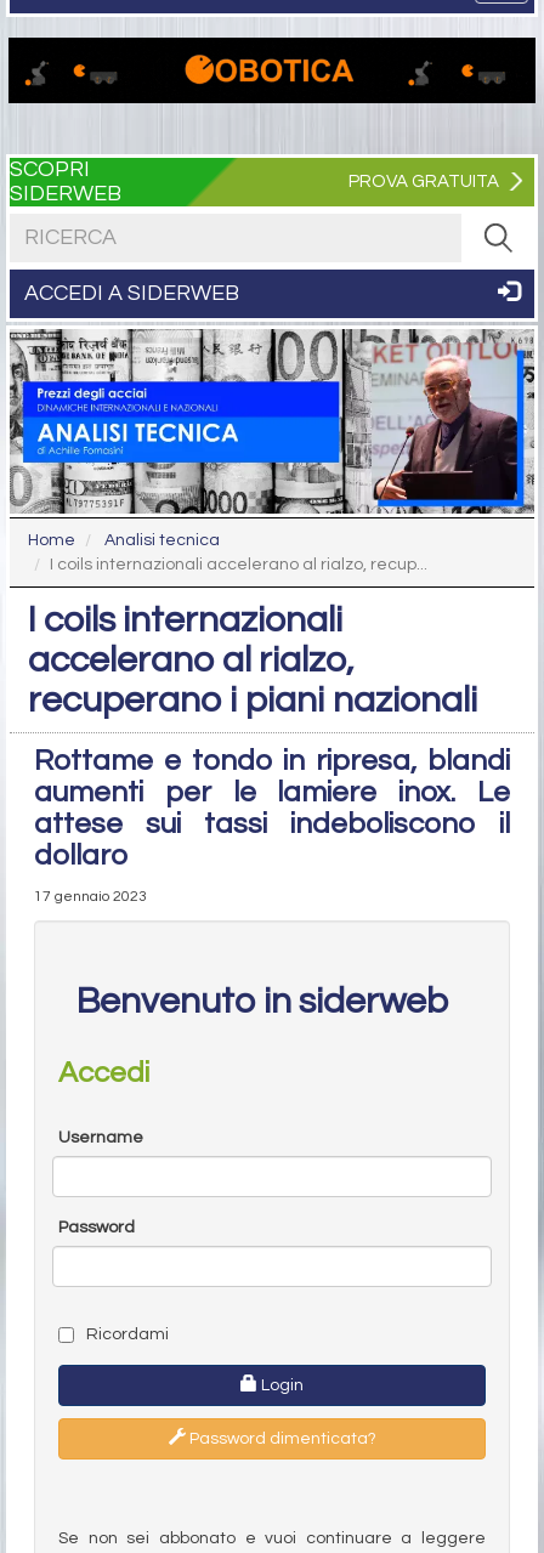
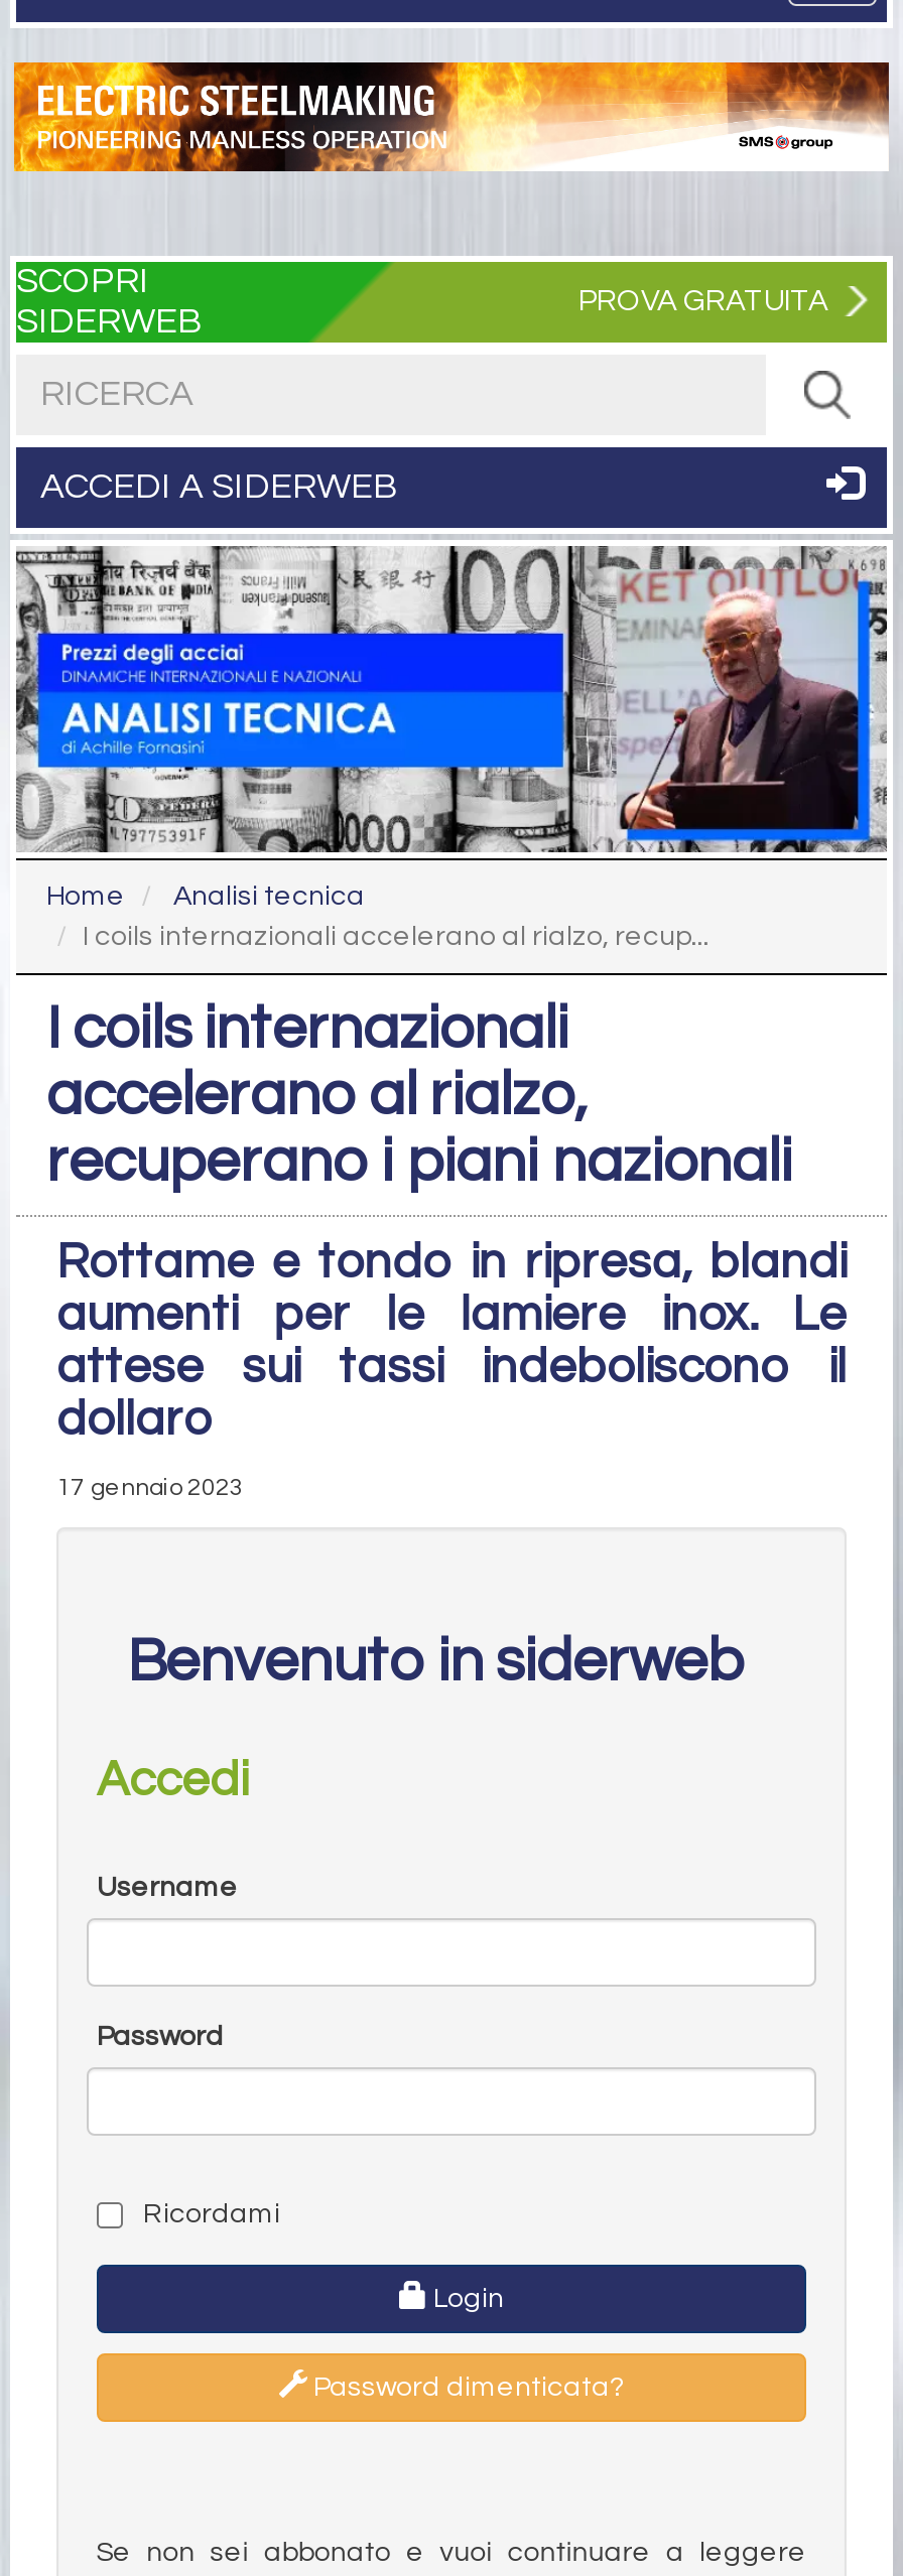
- [image]
+ [image]
